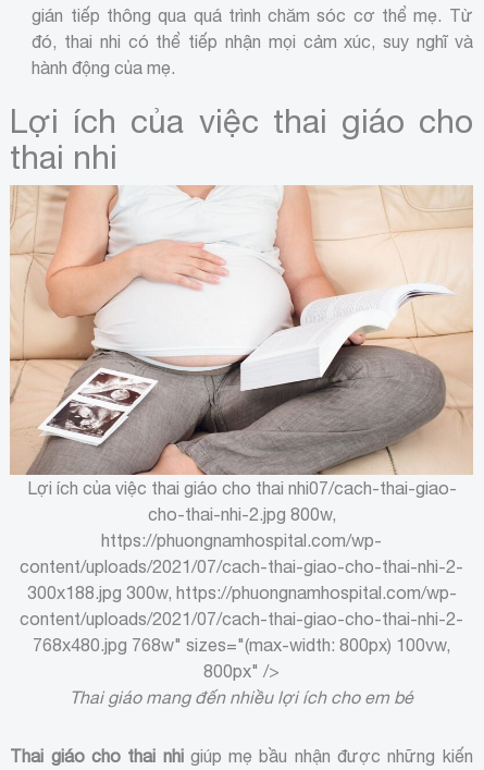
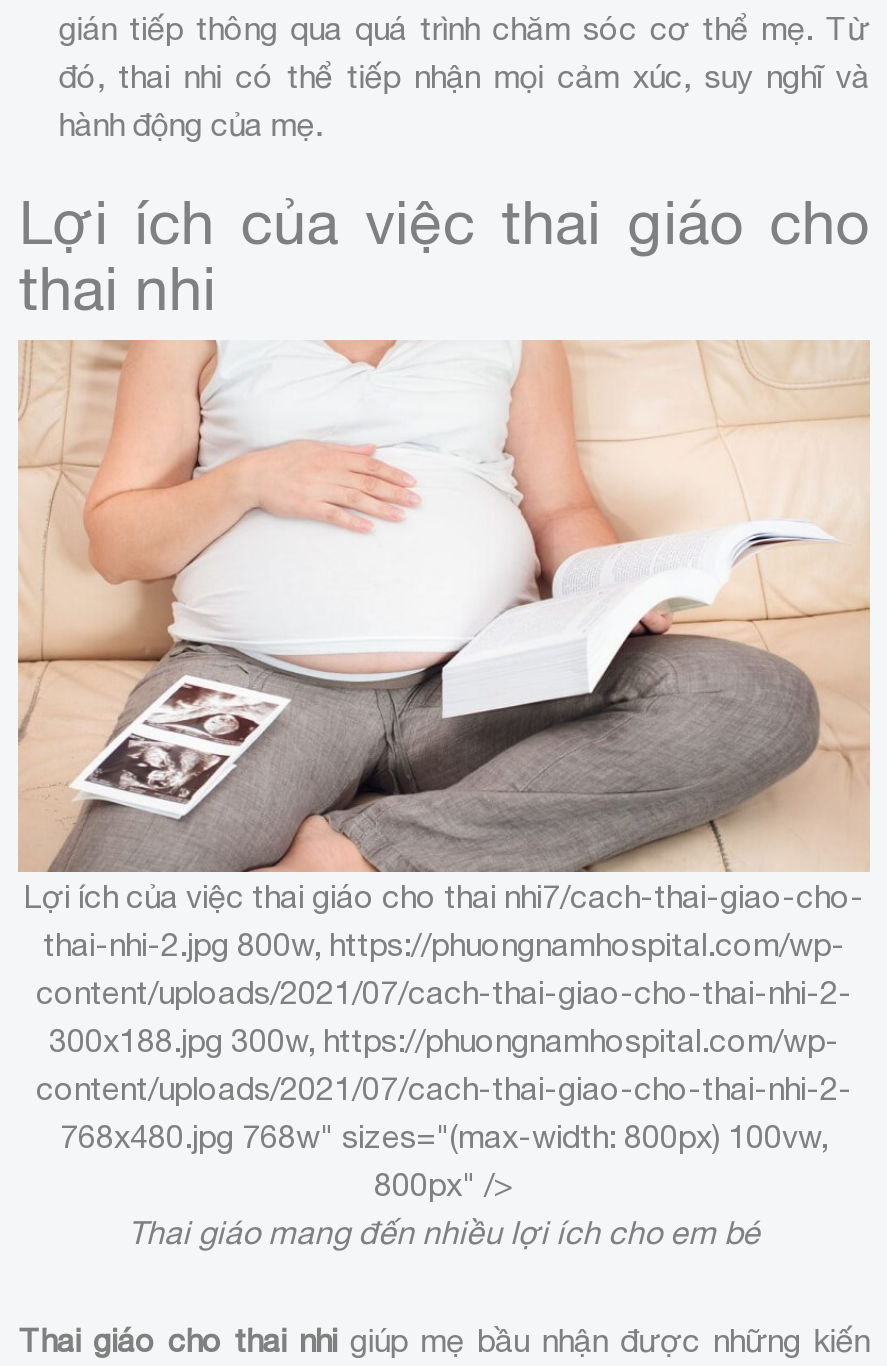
- Lợi ích của việc thai giáo cho thai nhi07/cach-thai-giao-
- cho-thai-nhi-2.jpg 800w,
- https://phuongnamhospital.com/wp-
+ Lợi ích của việc thai giáo cho thai nhi7/cach-thai-giao-cho-
+ thai-nhi-2.jpg 800w, https://phuongnamhospital.com/wp-
